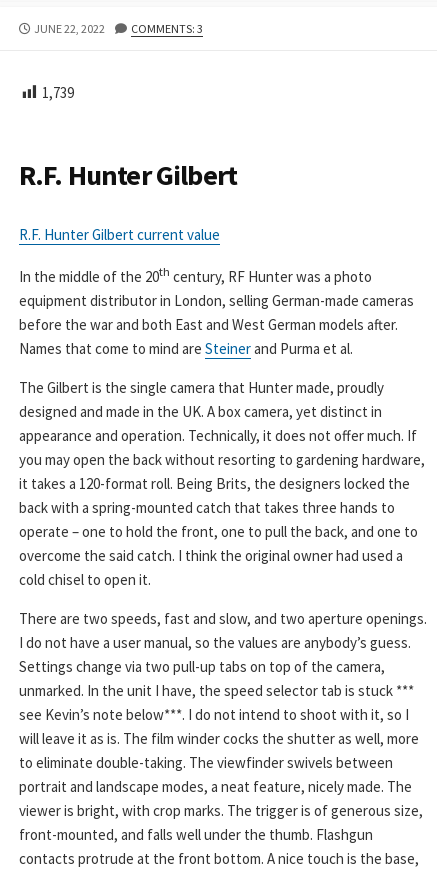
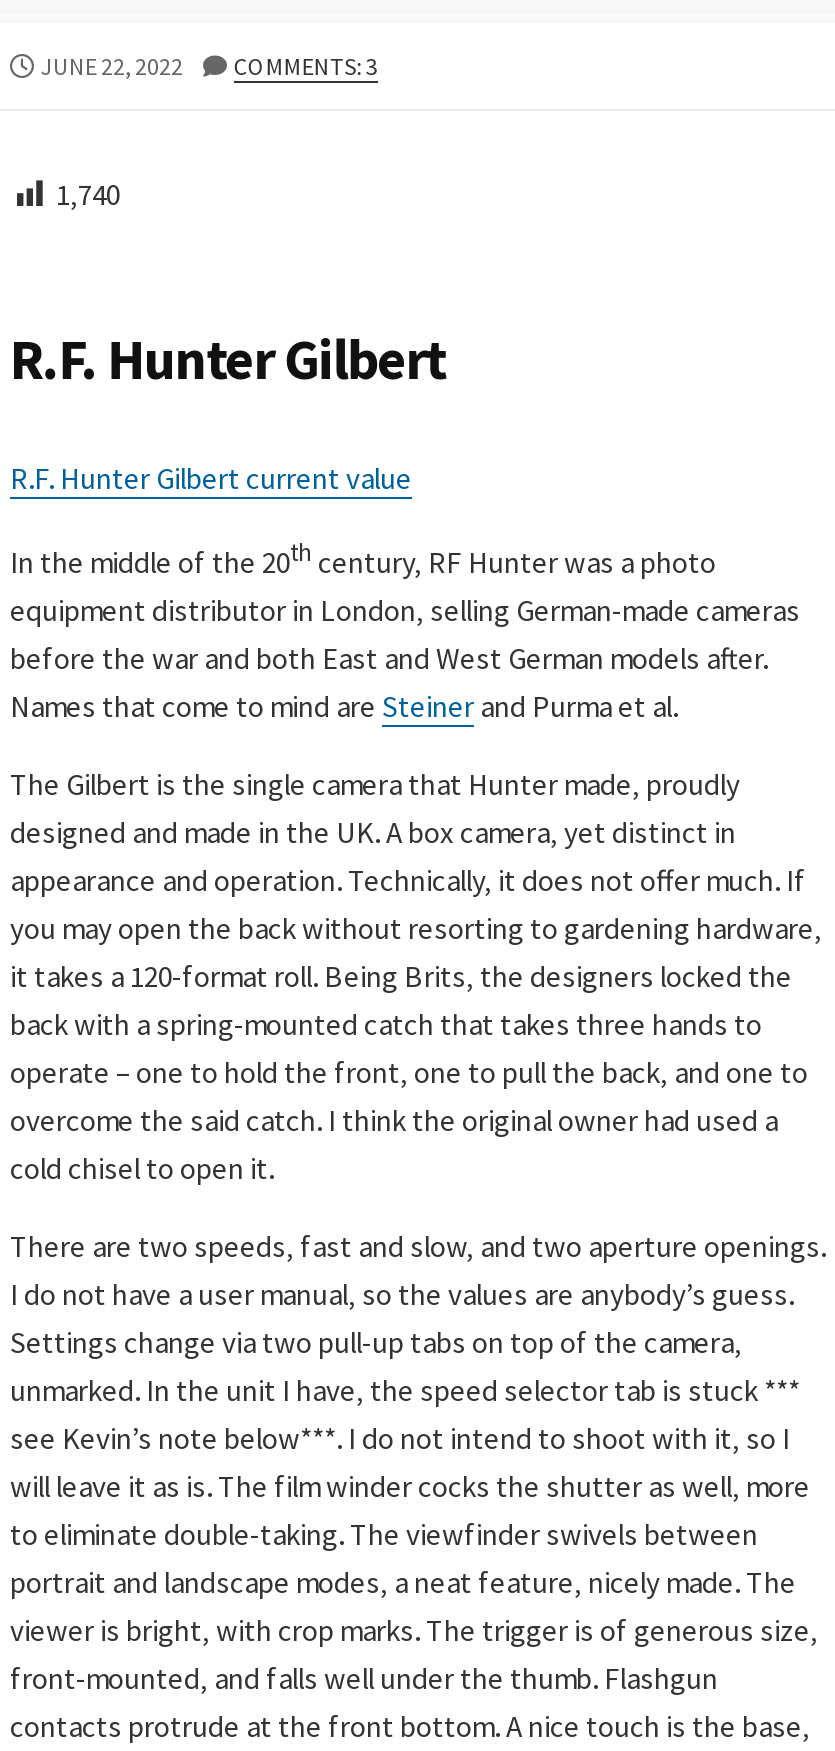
- L 1,739
+ L 1,740
